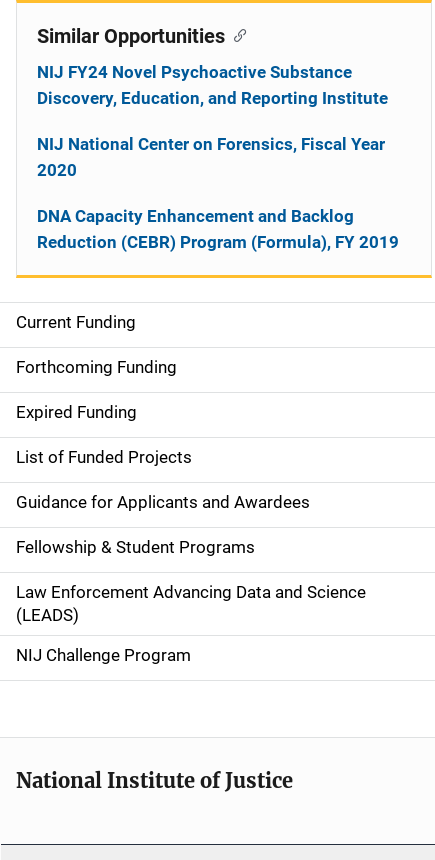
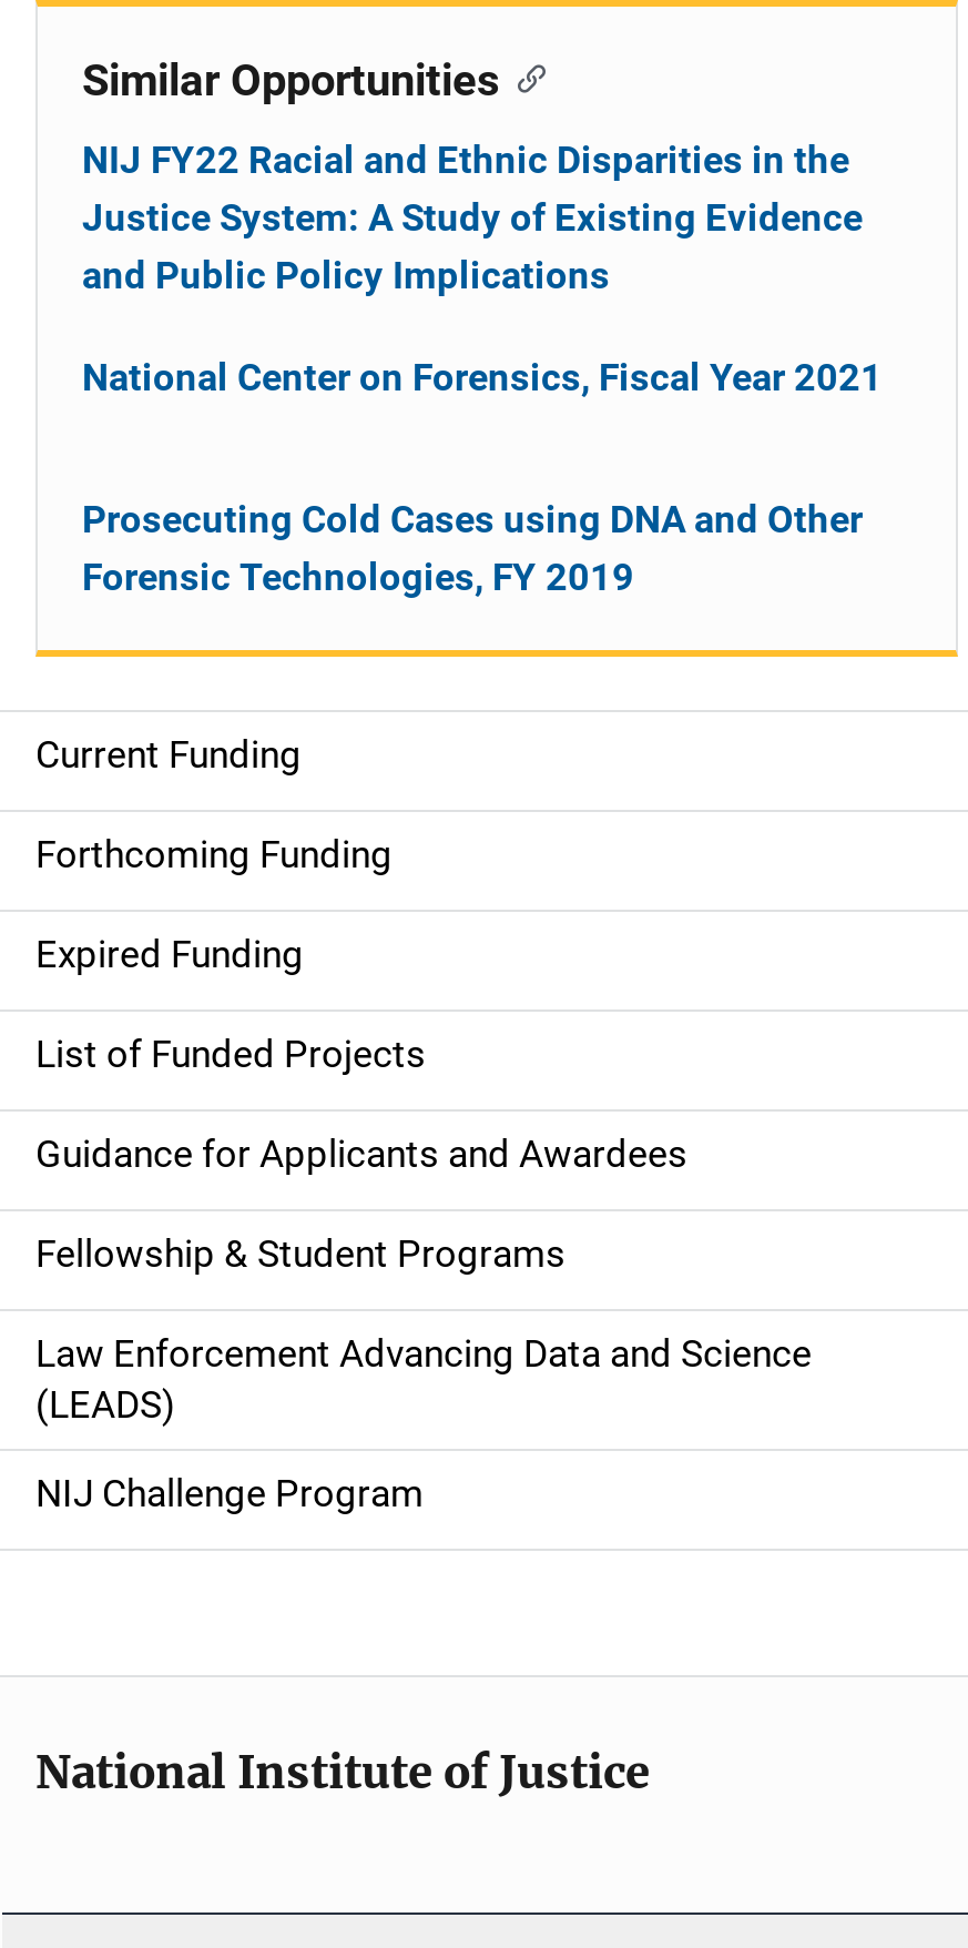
- NIJ FY24 Novel Psychoactive Substance
- Discovery, Education, and Reporting Institute
+ NIJ FY22 Racial and Ethnic Disparities in the
+ Justice System: A Study of Existing Evidence
+ and Public Policy Implications

- NIJ National Center on Forensics, Fiscal Year
- 2020
+ National Center on Forensics, Fiscal Year 2021

- DNA Capacity Enhancement and Backlog
- Reduction (CEBR) Program (Formula), FY 2019
+ Prosecuting Cold Cases using DNA and Other
+ Forensic Technologies, FY 2019
